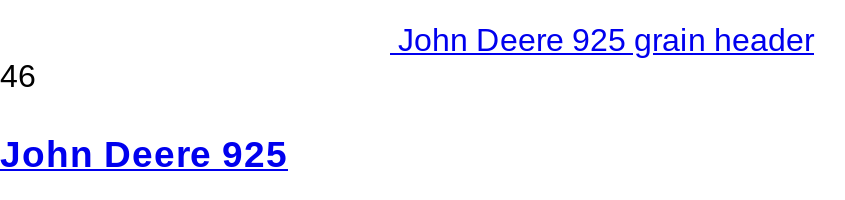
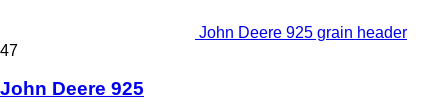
- 46
+ 47
